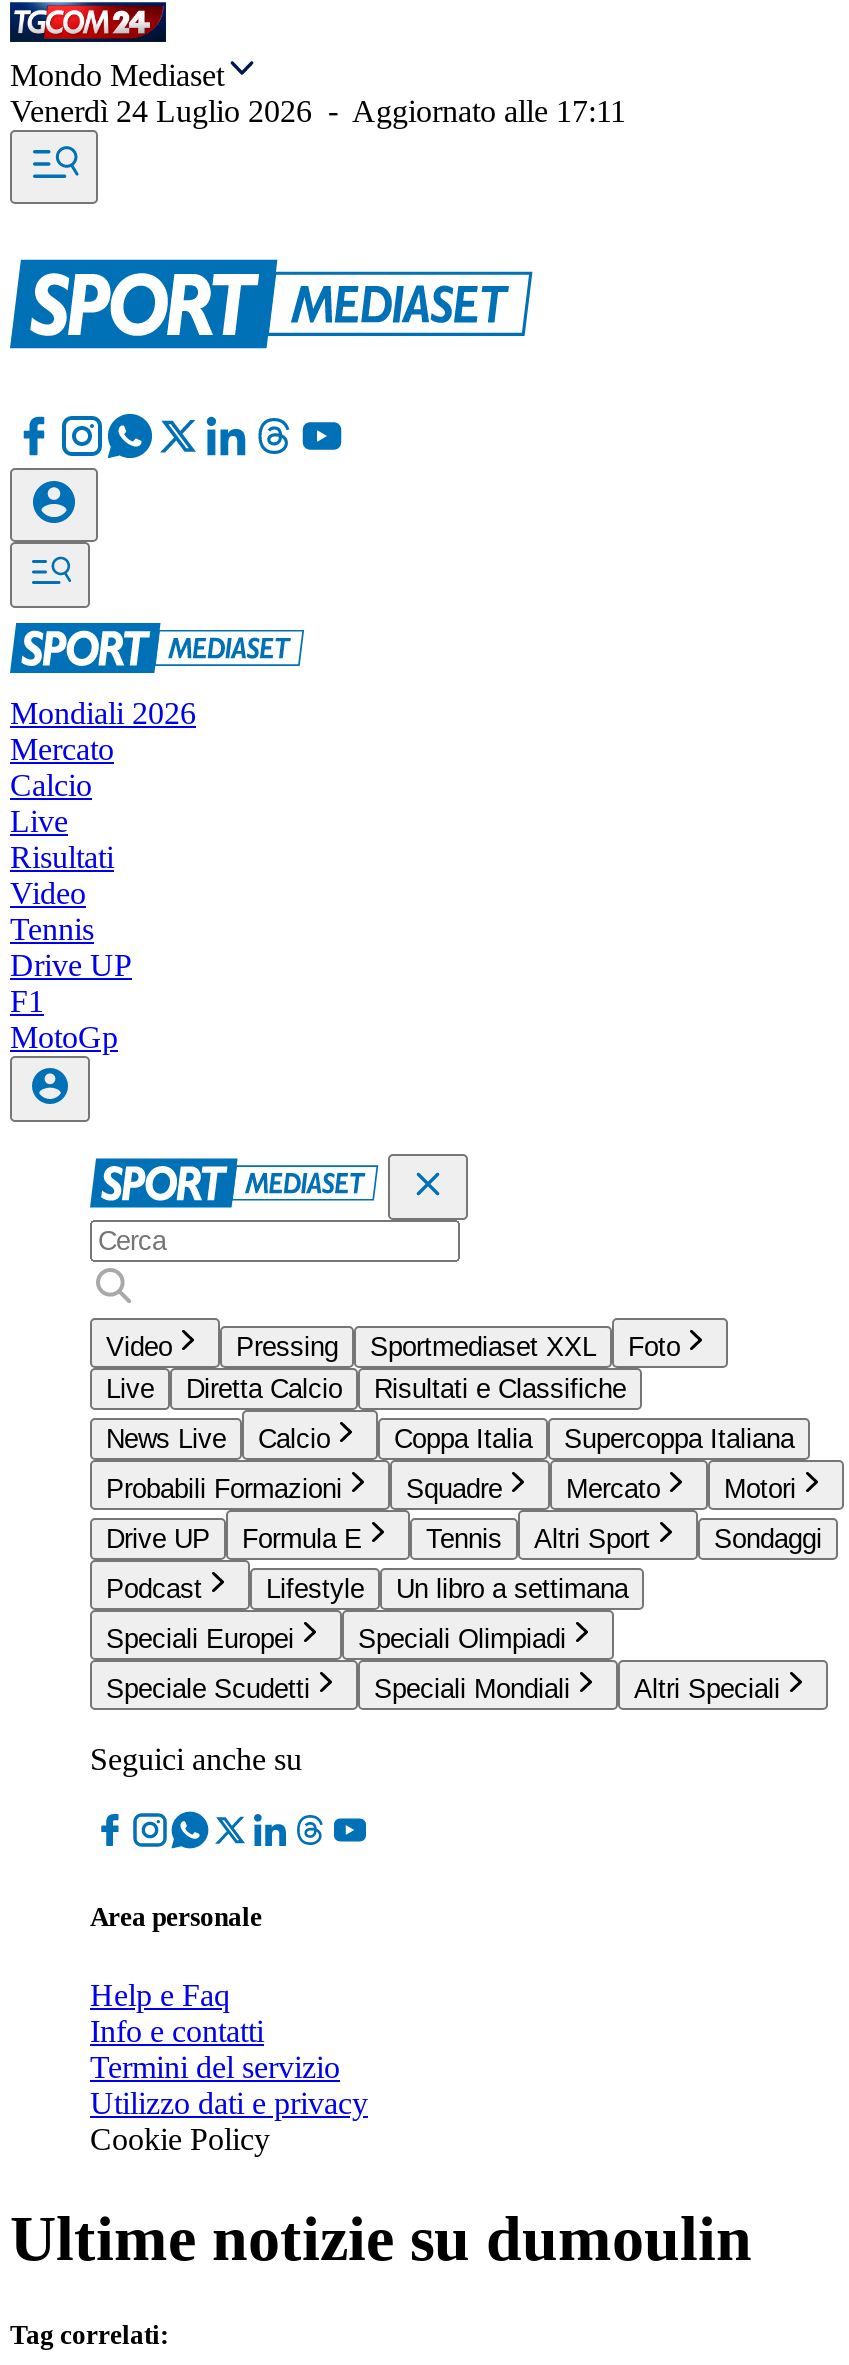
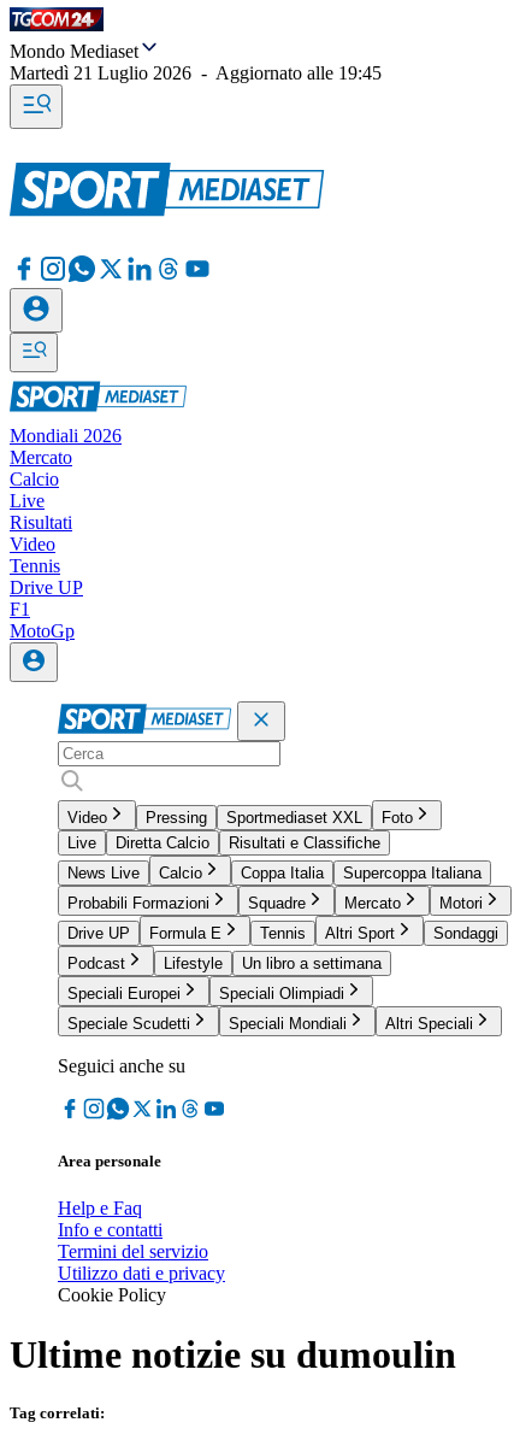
- Venerdì 24 Luglio 2026 - Aggiornato alle 17:11
+ Martedì 21 Luglio 2026 - Aggiornato alle 19:45
